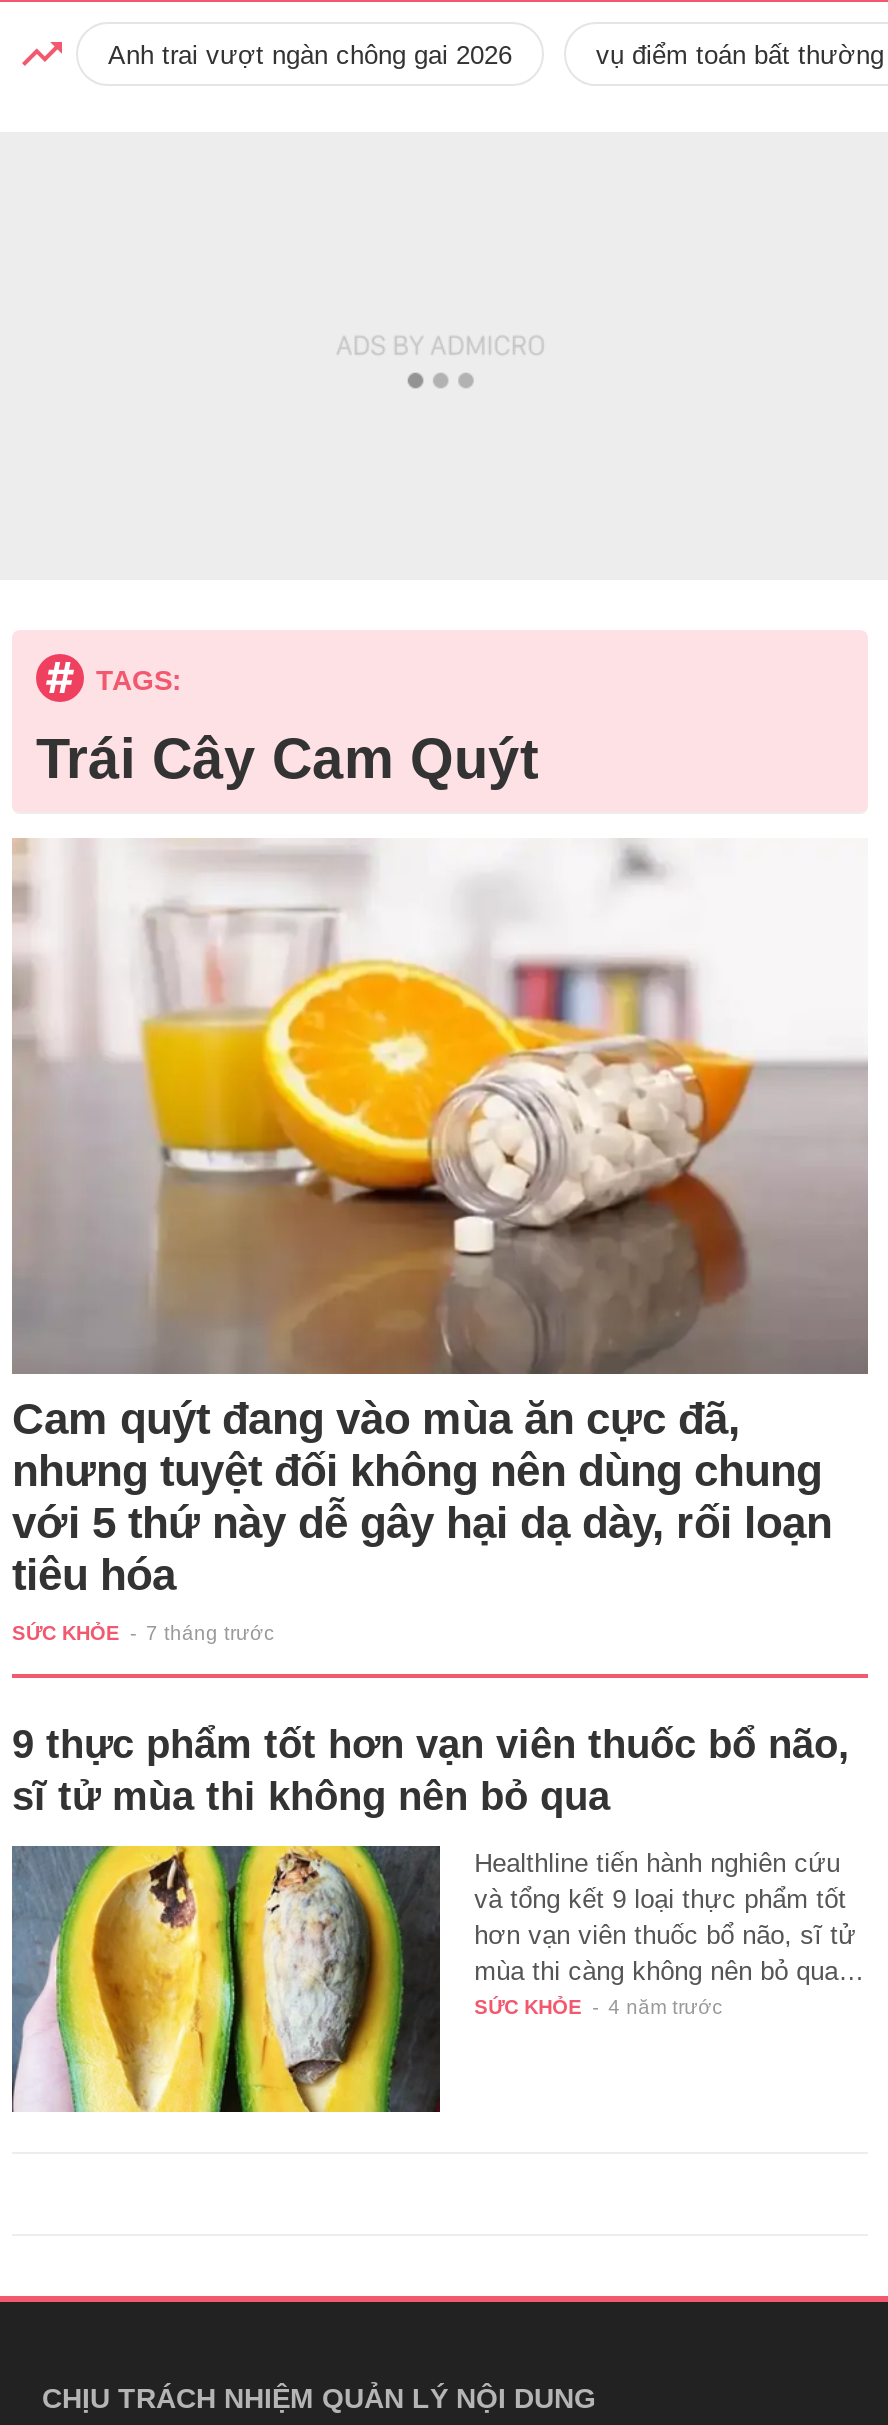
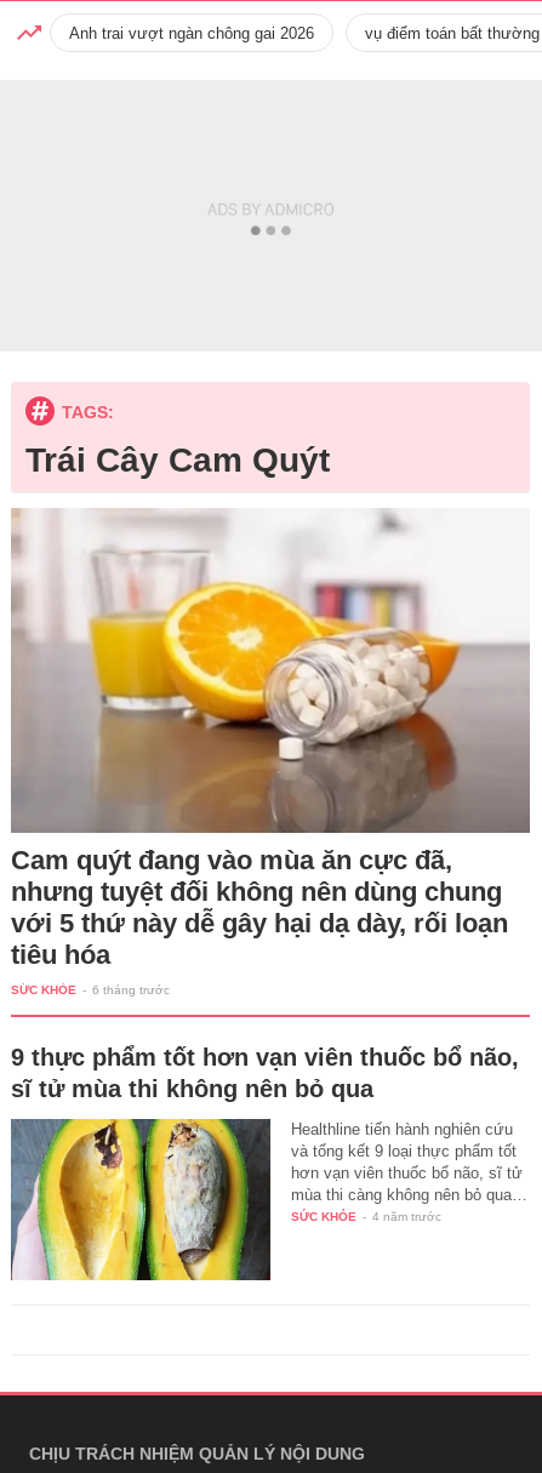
- SỨC KHỎE - 7 tháng trước
+ SỨC KHỎE - 6 tháng trước
